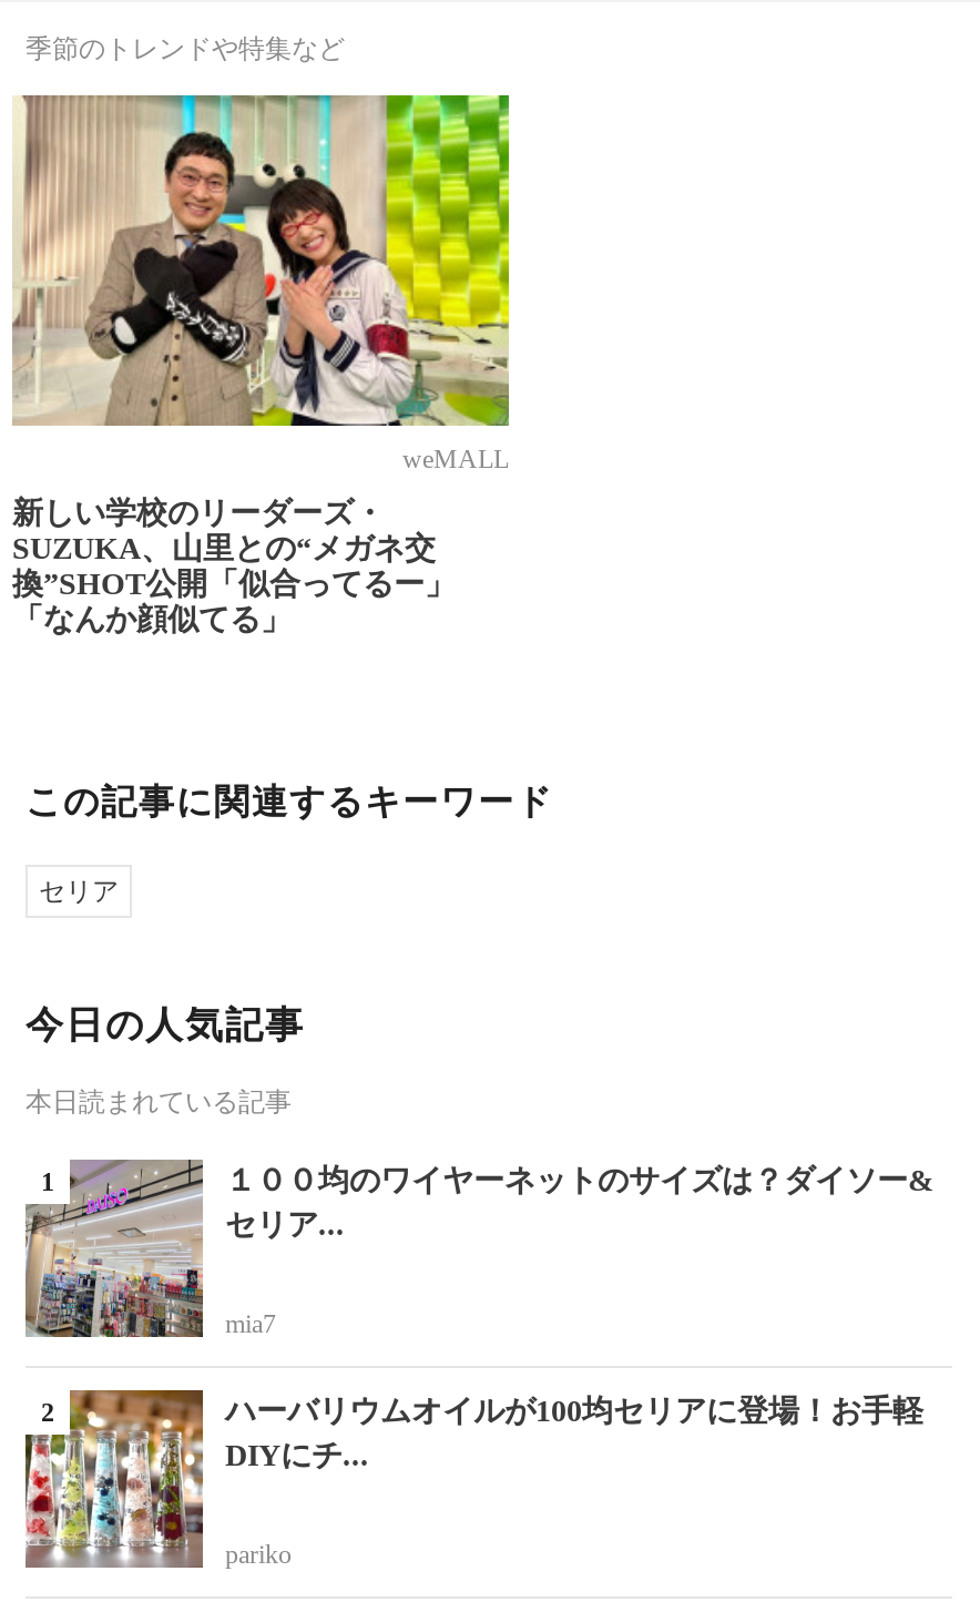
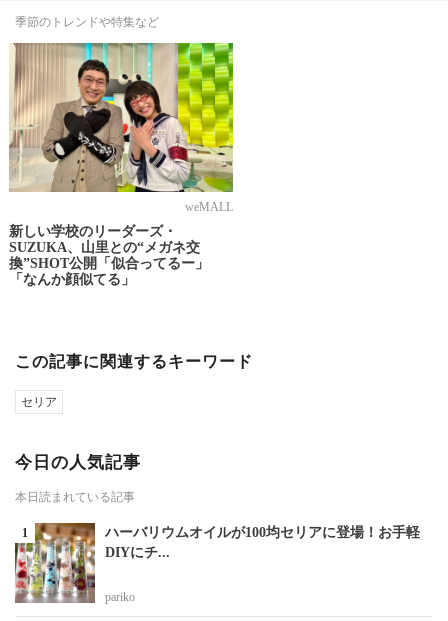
- [image]
- １００均のワイヤーネットのサイズは？ダイソー&
- セリア...
- mia7
